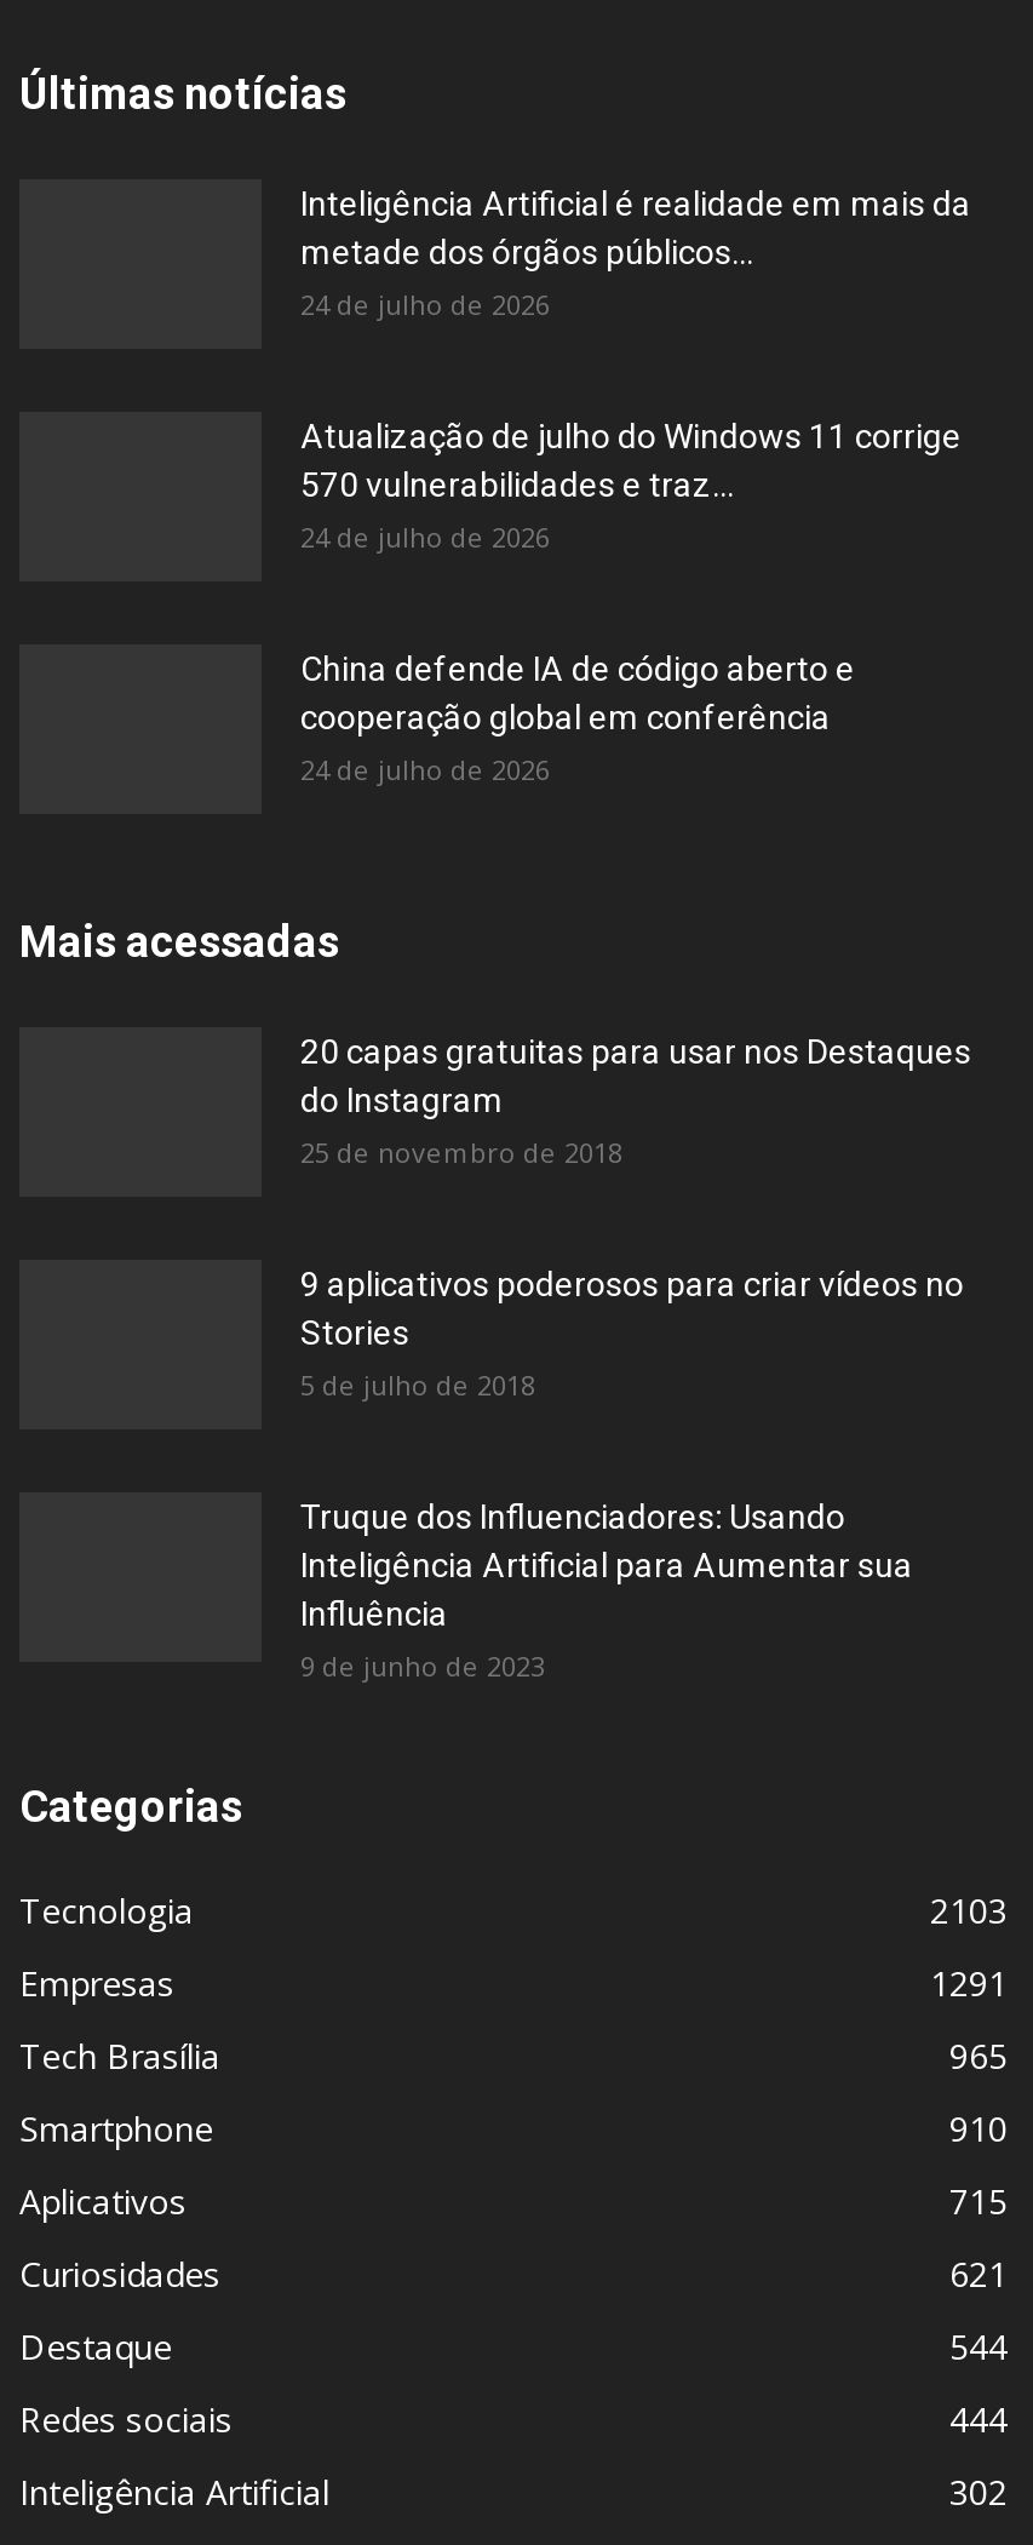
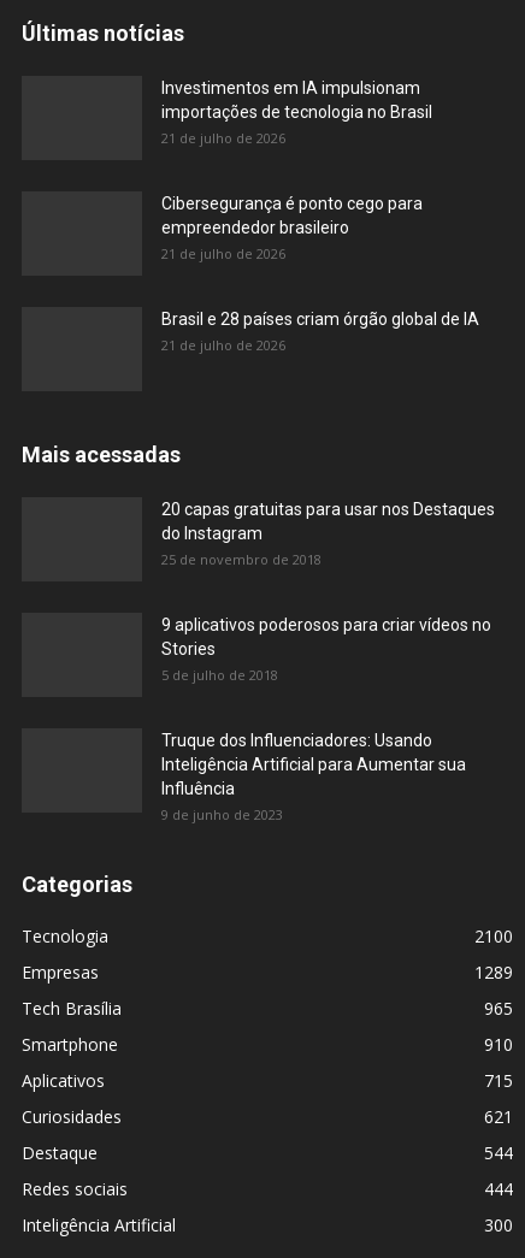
- Inteligência Artificial é realidade em mais da
- metade dos órgãos públicos...
- 24 de julho de 2026
+ Investimentos em IA impulsionam
+ importações de tecnologia no Brasil
+ 21 de julho de 2026

- Atualização de julho do Windows 11 corrige
- 570 vulnerabilidades e traz...
- 24 de julho de 2026
+ Cibersegurança é ponto cego para
+ empreendedor brasileiro
+ 21 de julho de 2026

- China defende IA de código aberto e
- cooperação global em conferência
- 24 de julho de 2026
+ Brasil e 28 países criam órgão global de IA
+ 21 de julho de 2026

- 2103
+ 2100

- 1291
+ 1289

- 302
+ 300
